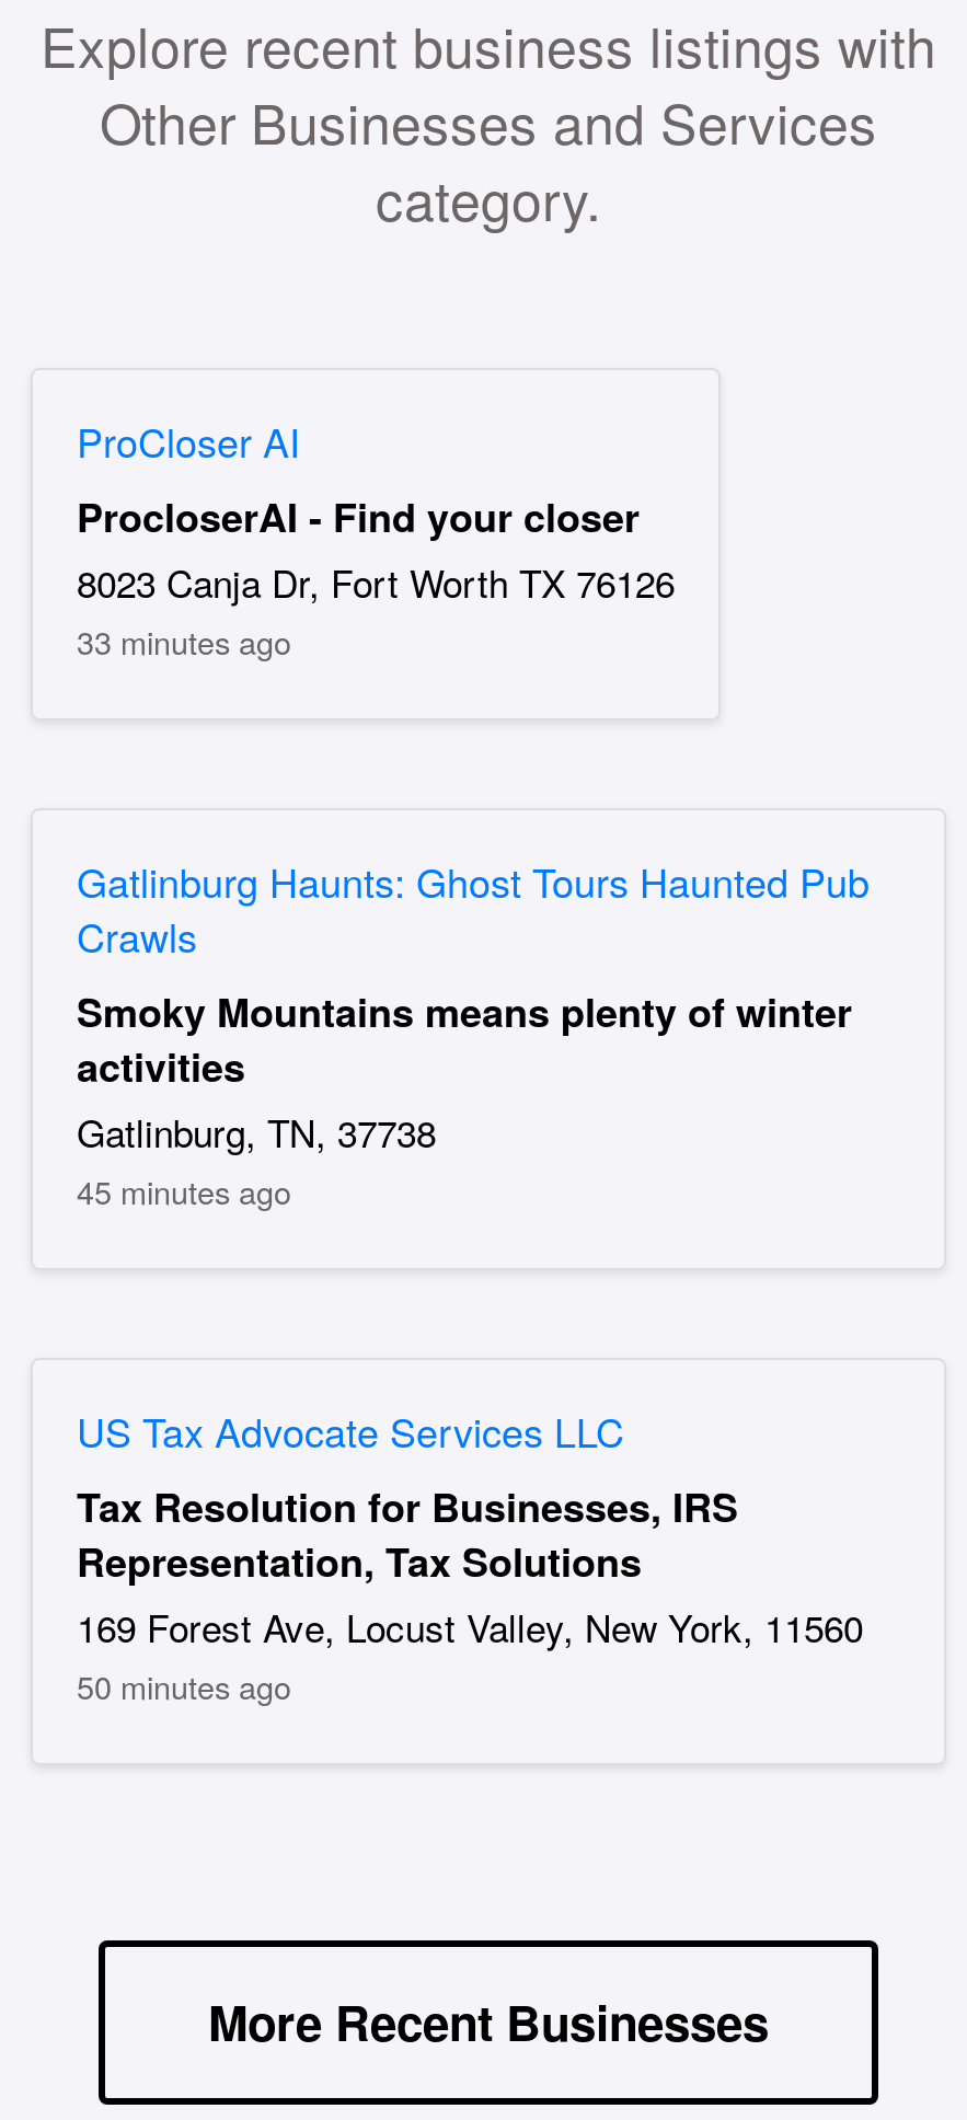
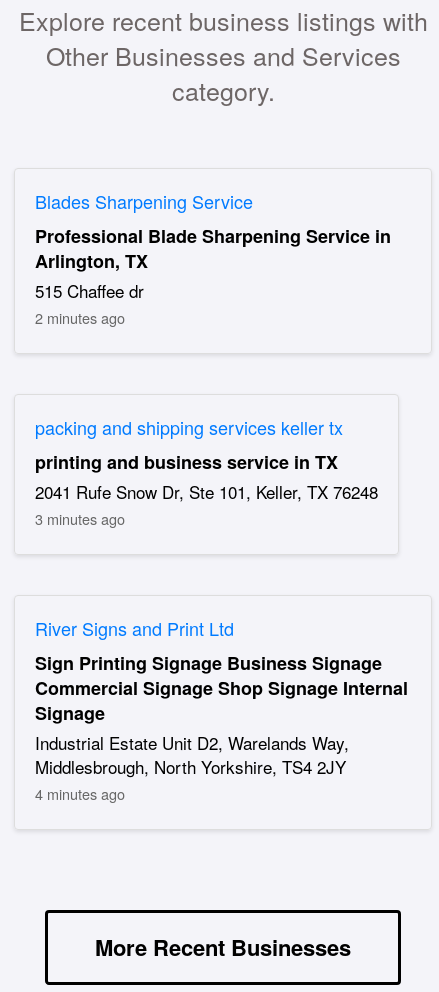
- ProCloser AI
- ProcloserAI - Find your closer
- 8023 Canja Dr, Fort Worth TX 76126
- 33 minutes ago
+ Blades Sharpening Service
+ Professional Blade Sharpening Service in
+ Arlington, TX
+ 515 Chaffee dr
+ 2 minutes ago

- Gatlinburg Haunts: Ghost Tours Haunted Pub
- Crawls
- Smoky Mountains means plenty of winter
- activities
- Gatlinburg, TN, 37738
- 45 minutes ago
+ packing and shipping services keller tx
+ printing and business service in TX
+ 2041 Rufe Snow Dr, Ste 101, Keller, TX 76248
+ 3 minutes ago

- US Tax Advocate Services LLC
- Tax Resolution for Businesses, IRS
- Representation, Tax Solutions
- 169 Forest Ave, Locust Valley, New York, 11560
- 50 minutes ago
+ River Signs and Print Ltd
+ Sign Printing Signage Business Signage
+ Commercial Signage Shop Signage Internal
+ Signage
+ Industrial Estate Unit D2, Warelands Way,
+ Middlesbrough, North Yorkshire, TS4 2JY
+ 4 minutes ago
